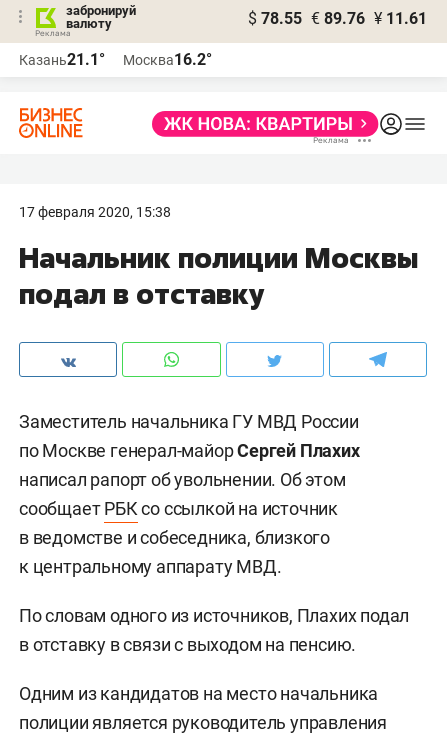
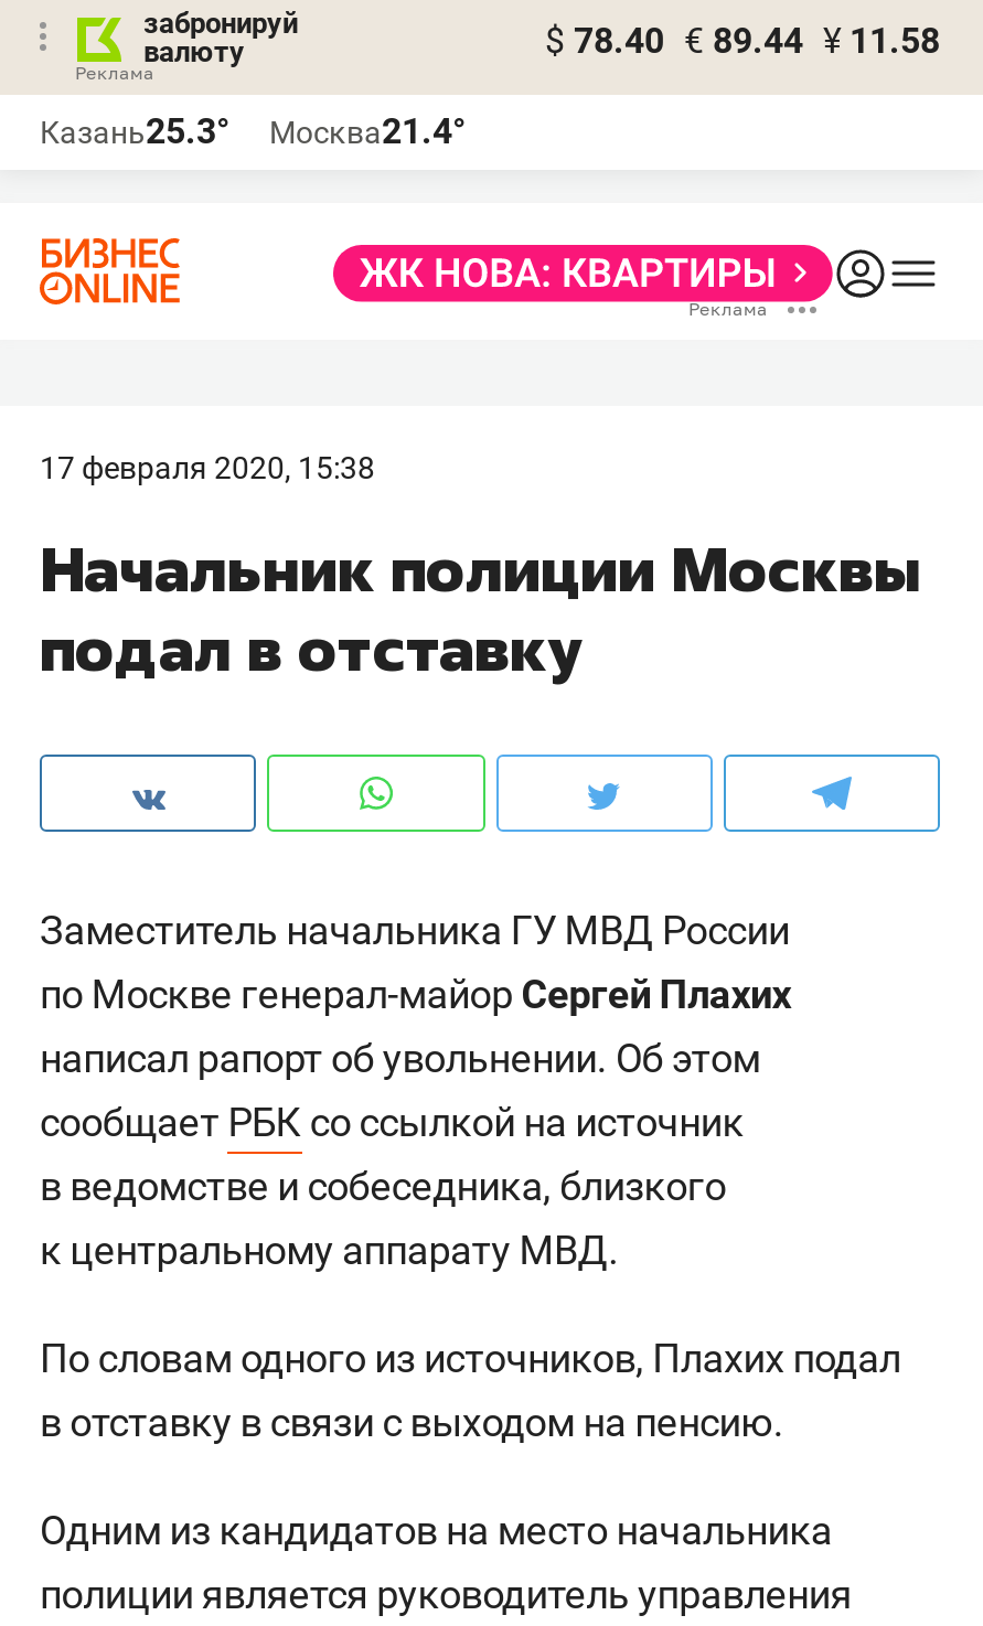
- $ 78.55 € 89.76 ¥ 11.61
+ $ 78.40 € 89.44 ¥ 11.58

- Казань21.1°
+ Казань25.3°

- Москва16.2°
+ Москва21.4°
